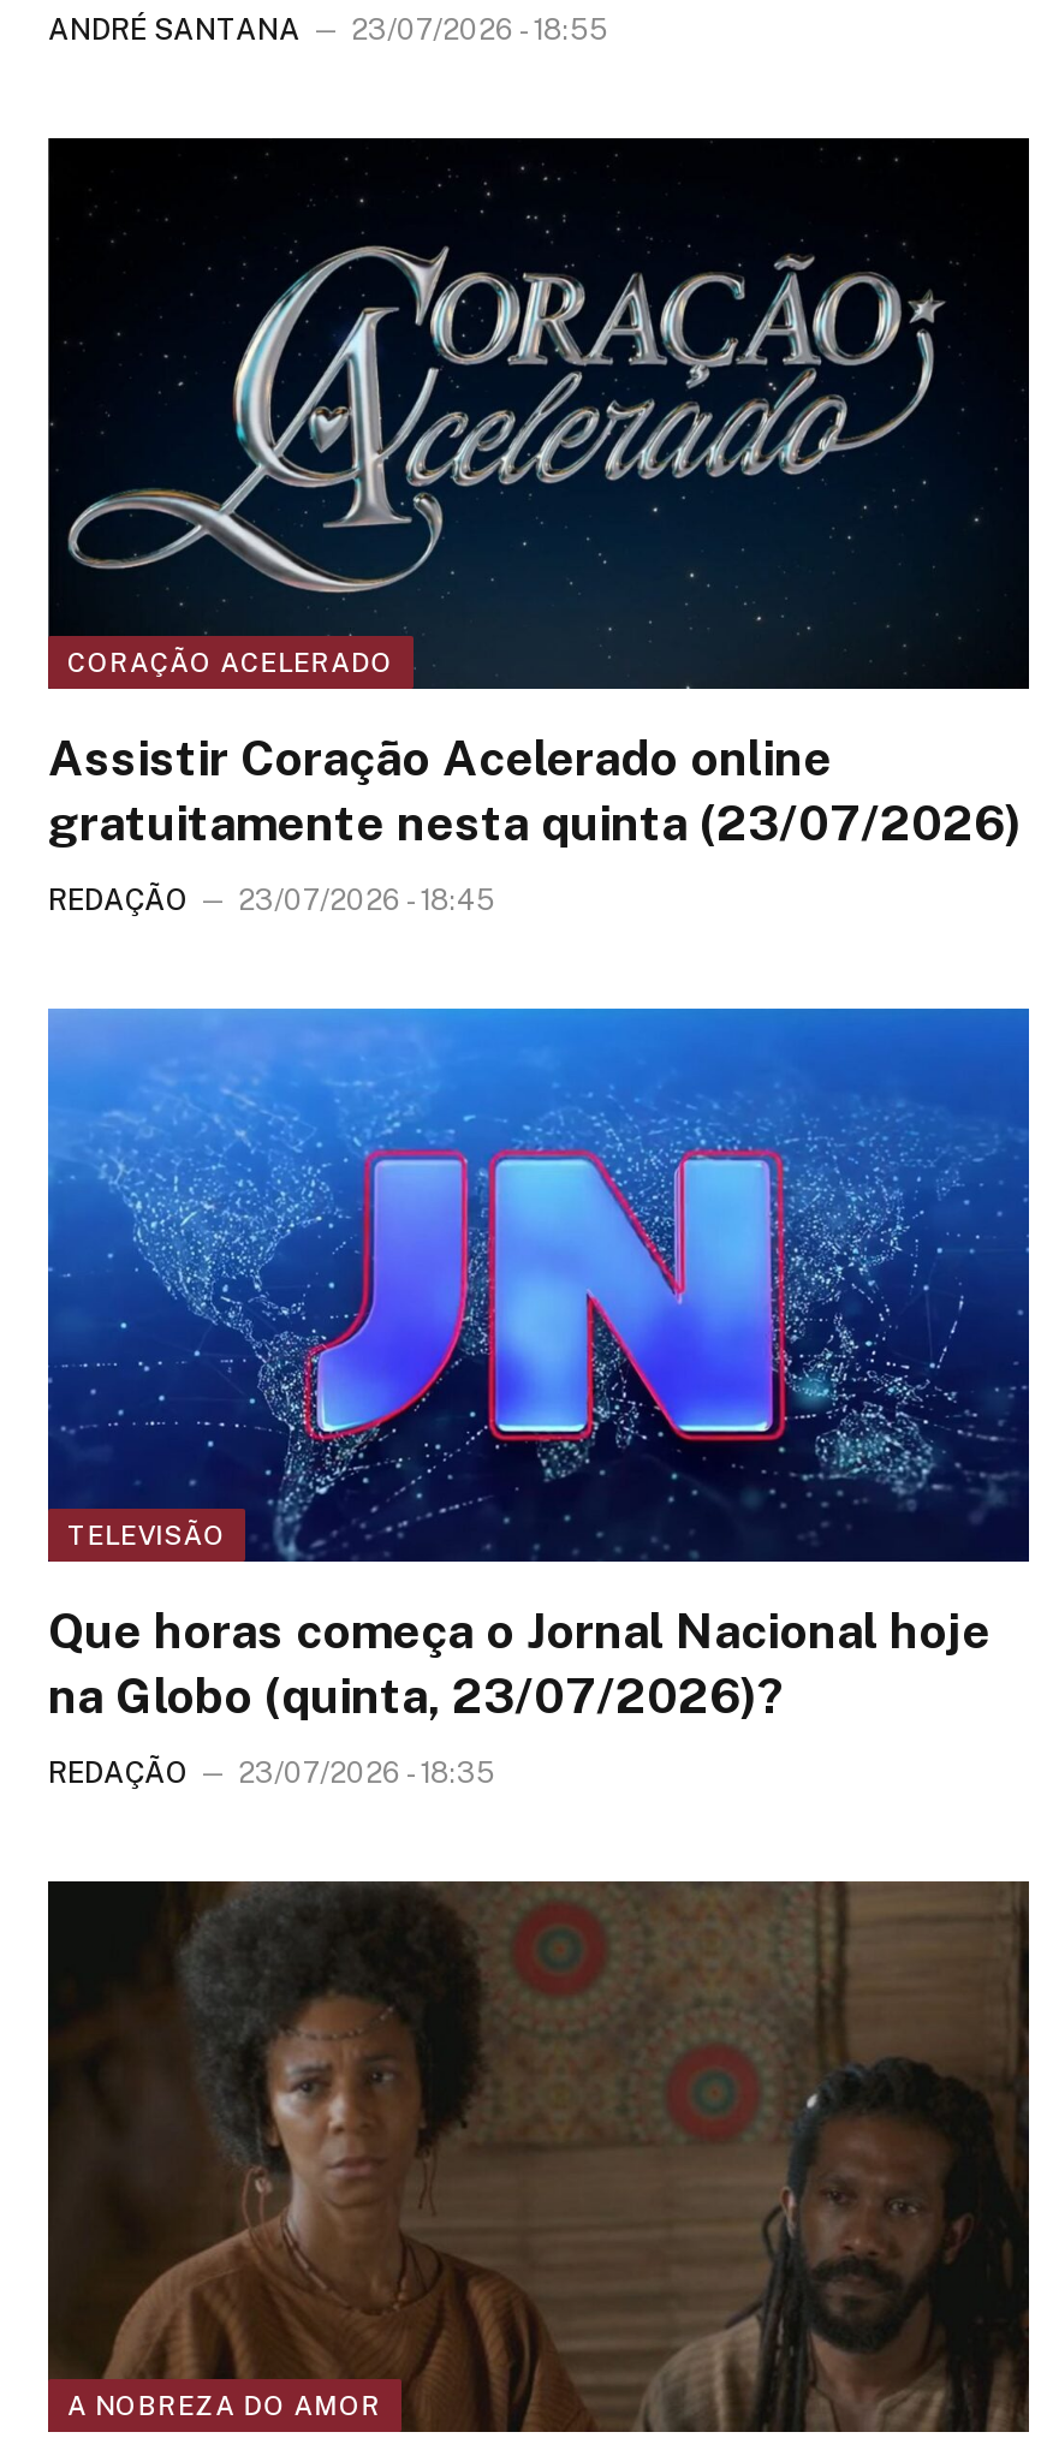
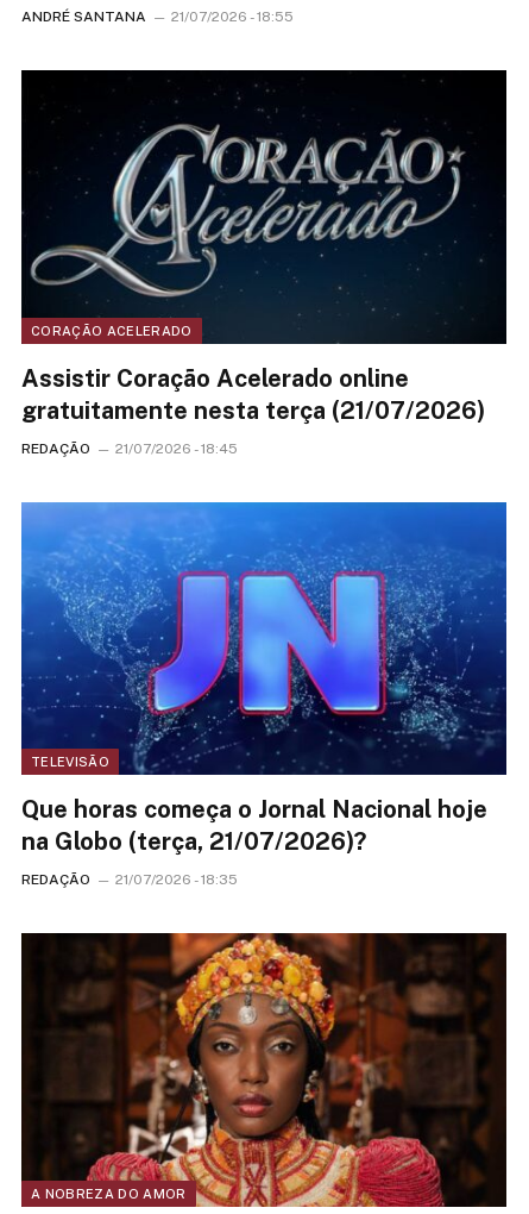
- ANDRÉ SANTANA 23/07/2026 - 18:55
+ ANDRÉ SANTANA 21/07/2026 - 18:55

- gratuitamente nesta quinta (23/07/2026)
+ gratuitamente nesta terça (21/07/2026)

- REDAÇÃO 23/07/2026 - 18:45
+ REDAÇÃO 21/07/2026 - 18:45

- na Globo (quinta, 23/07/2026)?
+ na Globo (terça, 21/07/2026)?

- REDAÇÃO 23/07/2026 - 18:35
+ REDAÇÃO 21/07/2026 - 18:35

- [image]
+ [image]
